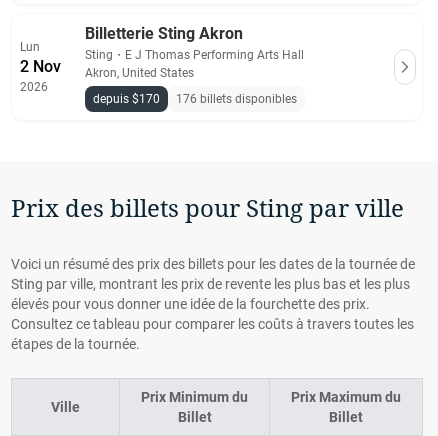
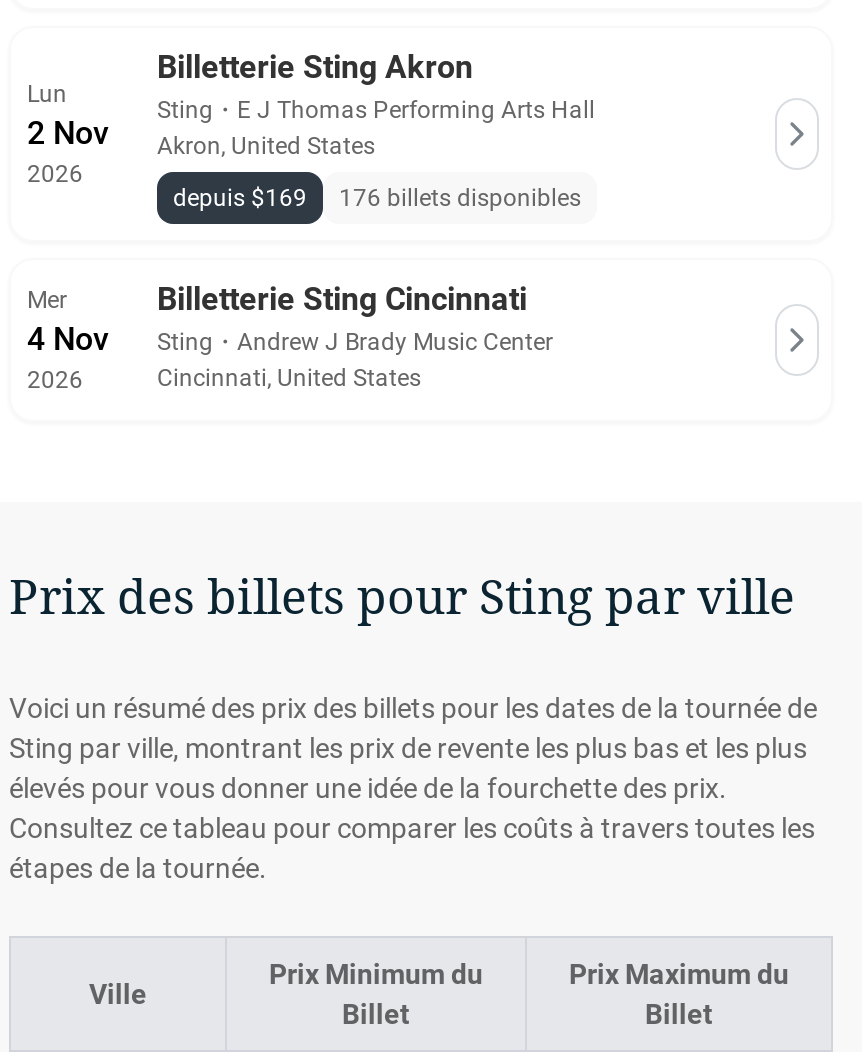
- depuis $170 176 billets disponibles
+ depuis $169 176 billets disponibles

+ Mer
+ 4 Nov
+ 2026

+ Billetterie Sting Cincinnati
+ Sting・Andrew J Brady Music Center
+ Cincinnati, United States
